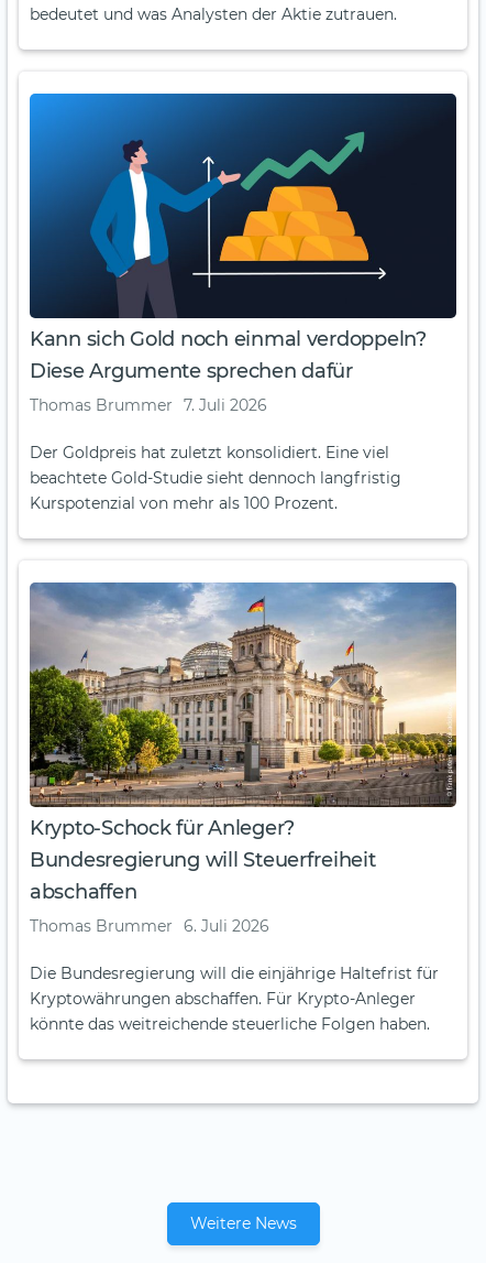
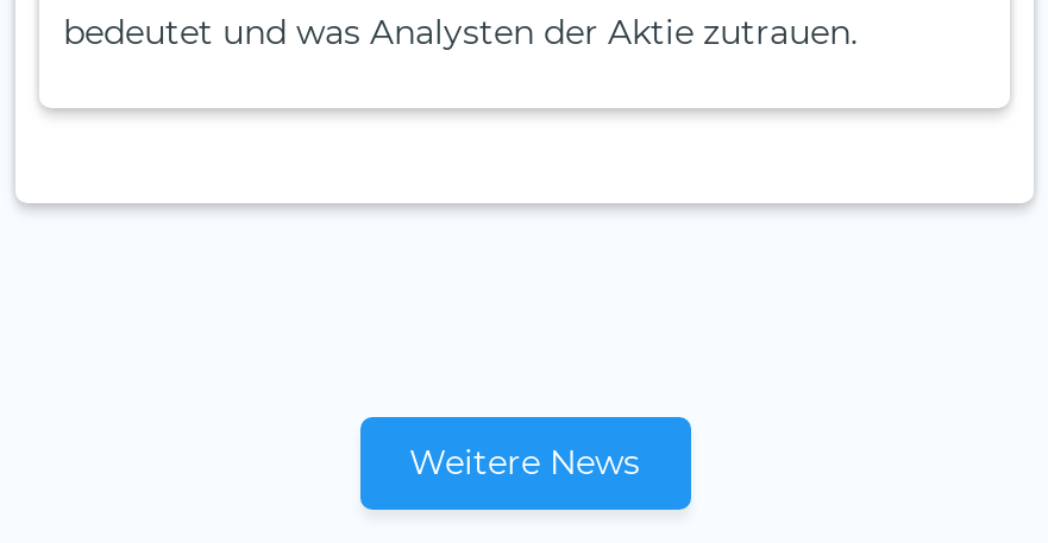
- [image]
- Kann sich Gold noch einmal verdoppeln?
- Diese Argumente sprechen dafür
- Thomas Brummer 7. Juli 2026
- Der Goldpreis hat zuletzt konsolidiert. Eine viel
- beachtete Gold-Studie sieht dennoch langfristig
- Kurspotenzial von mehr als 100 Prozent.

- [image]
- Krypto-Schock für Anleger?
- Bundesregierung will Steuerfreiheit
- abschaffen
- Thomas Brummer 6. Juli 2026
- Die Bundesregierung will die einjährige Haltefrist für
- Kryptowährungen abschaffen. Für Krypto-Anleger
- könnte das weitreichende steuerliche Folgen haben.
